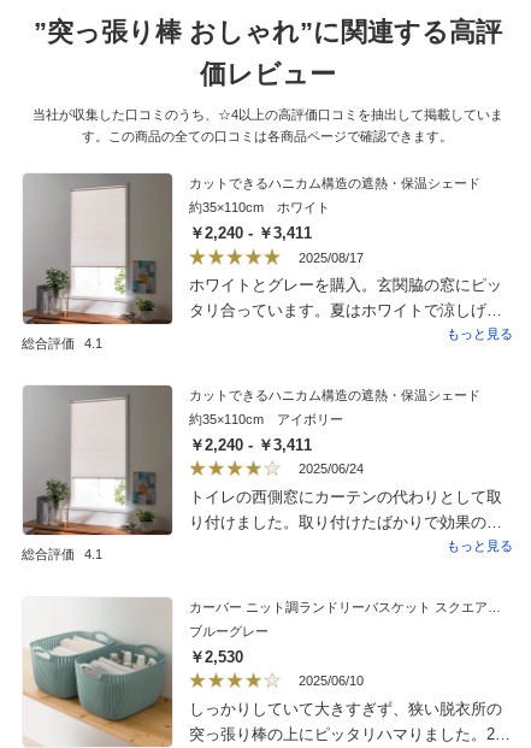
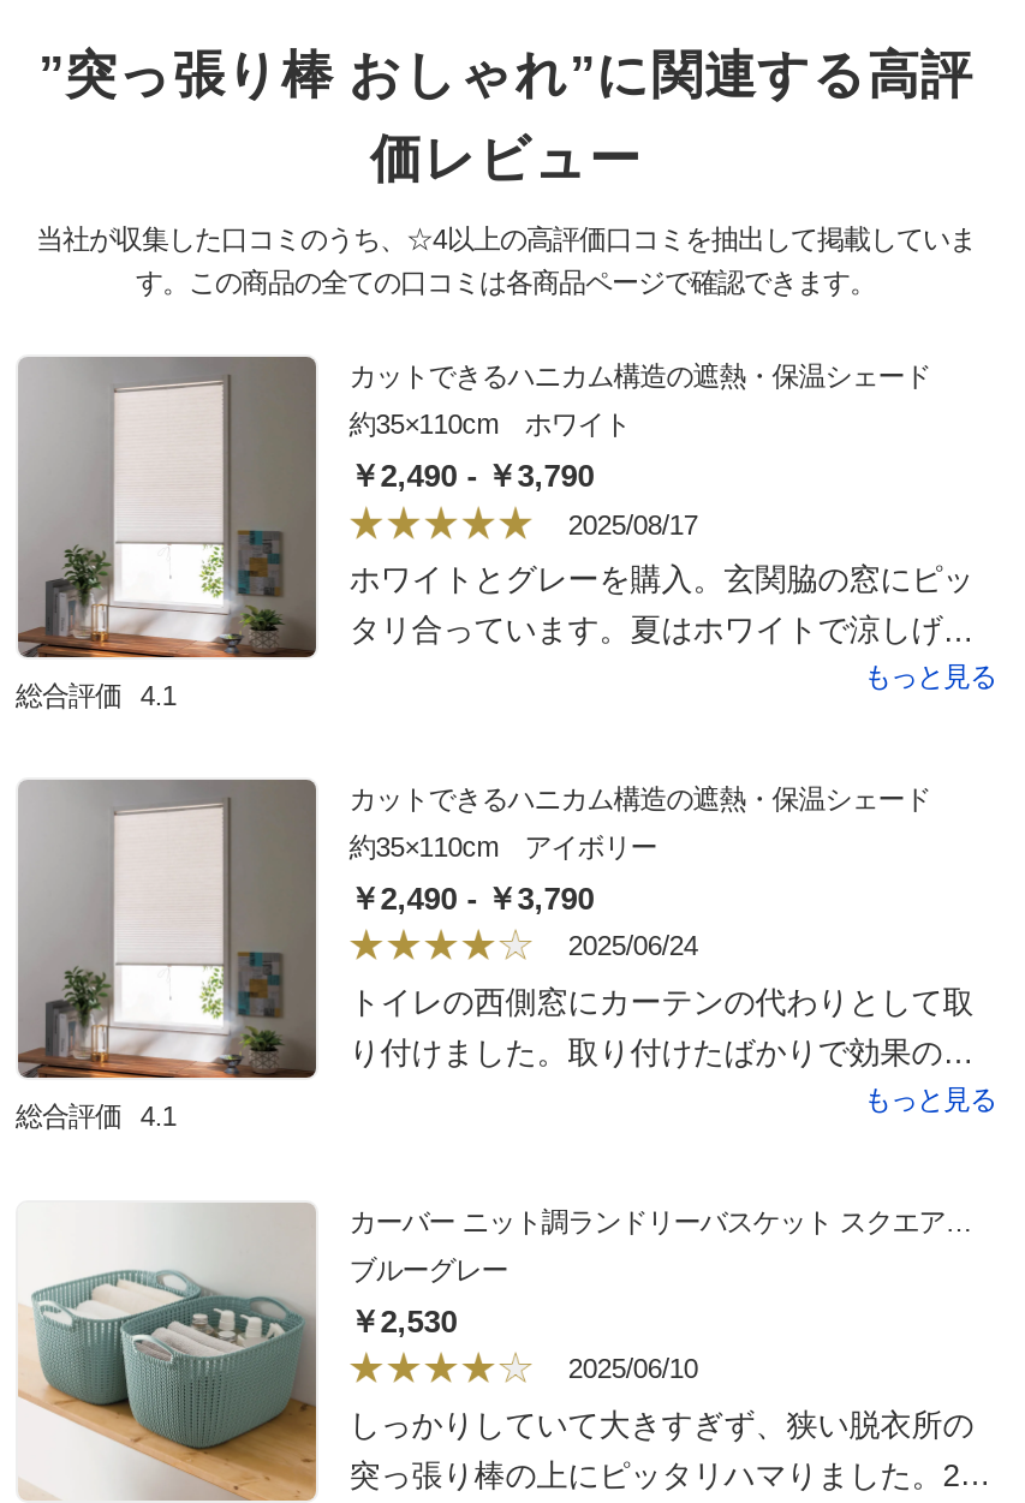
- ￥2,240 - ￥3,411
+ ￥2,490 - ￥3,790

- ￥2,240 - ￥3,411
+ ￥2,490 - ￥3,790
